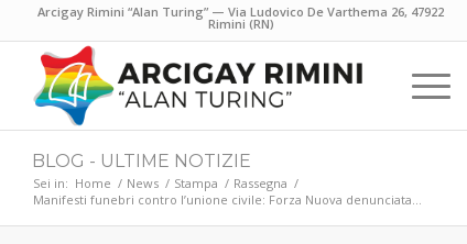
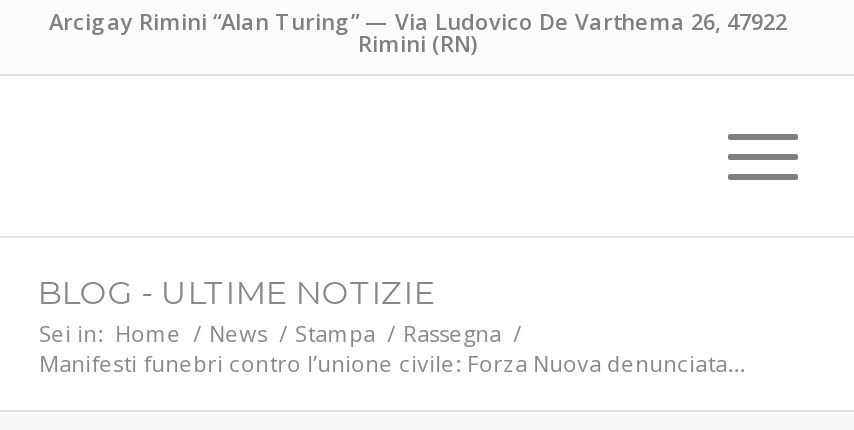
- [image]
